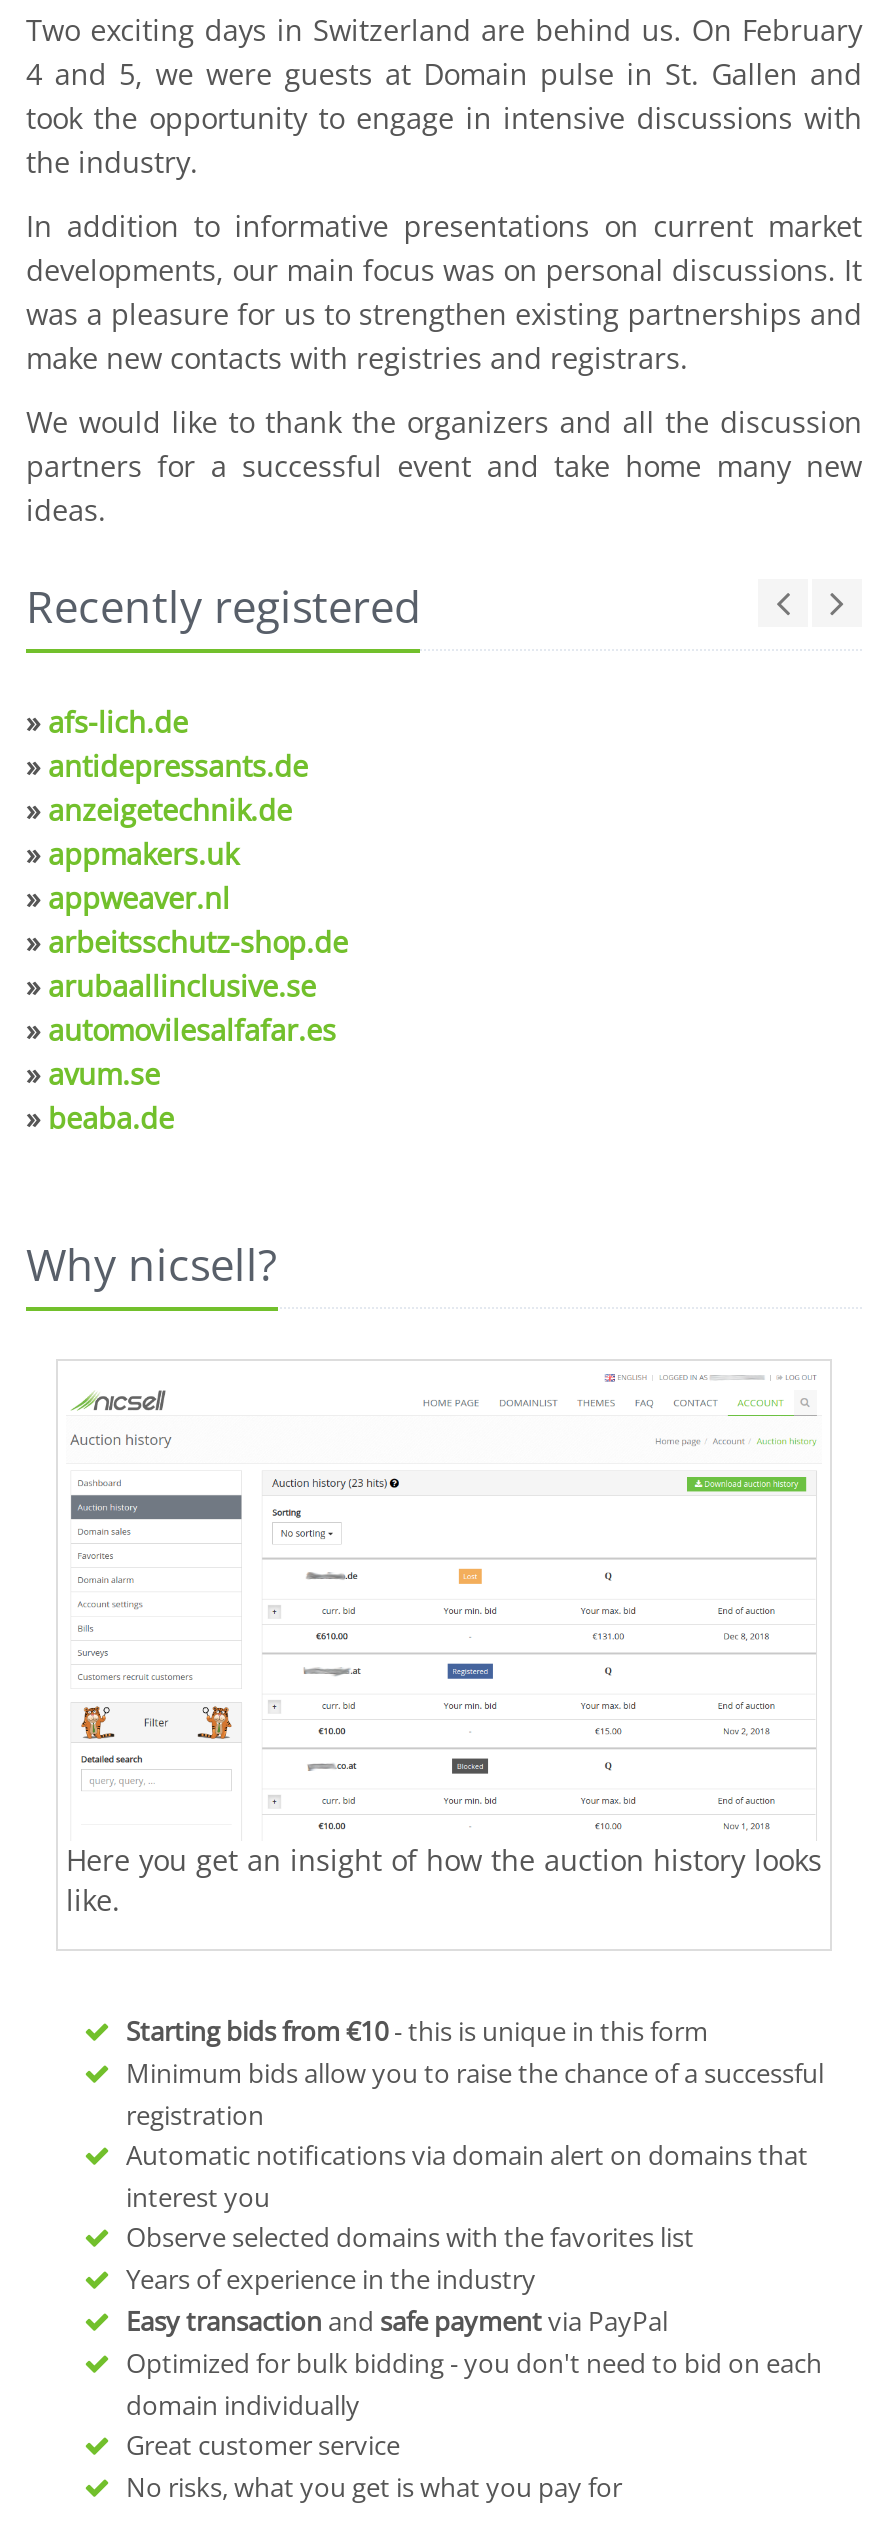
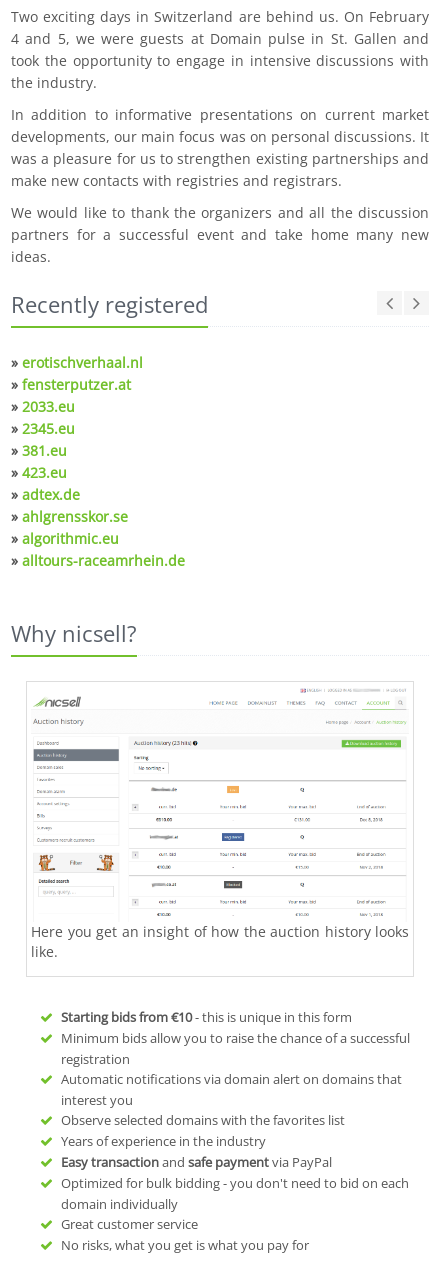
- » afs-lich.de
- » antidepressants.de
- » anzeigetechnik.de
- » appmakers.uk
- » appweaver.nl
- » arbeitsschutz-shop.de
- » arubaallinclusive.se
- » automovilesalfafar.es
- » avum.se
- » beaba.de
+ » erotischverhaal.nl
+ » fensterputzer.at
+ » 2033.eu
+ » 2345.eu
+ » 381.eu
+ » 423.eu
+ » adtex.de
+ » ahlgrensskor.se
+ » algorithmic.eu
+ » alltours-raceamrhein.de
